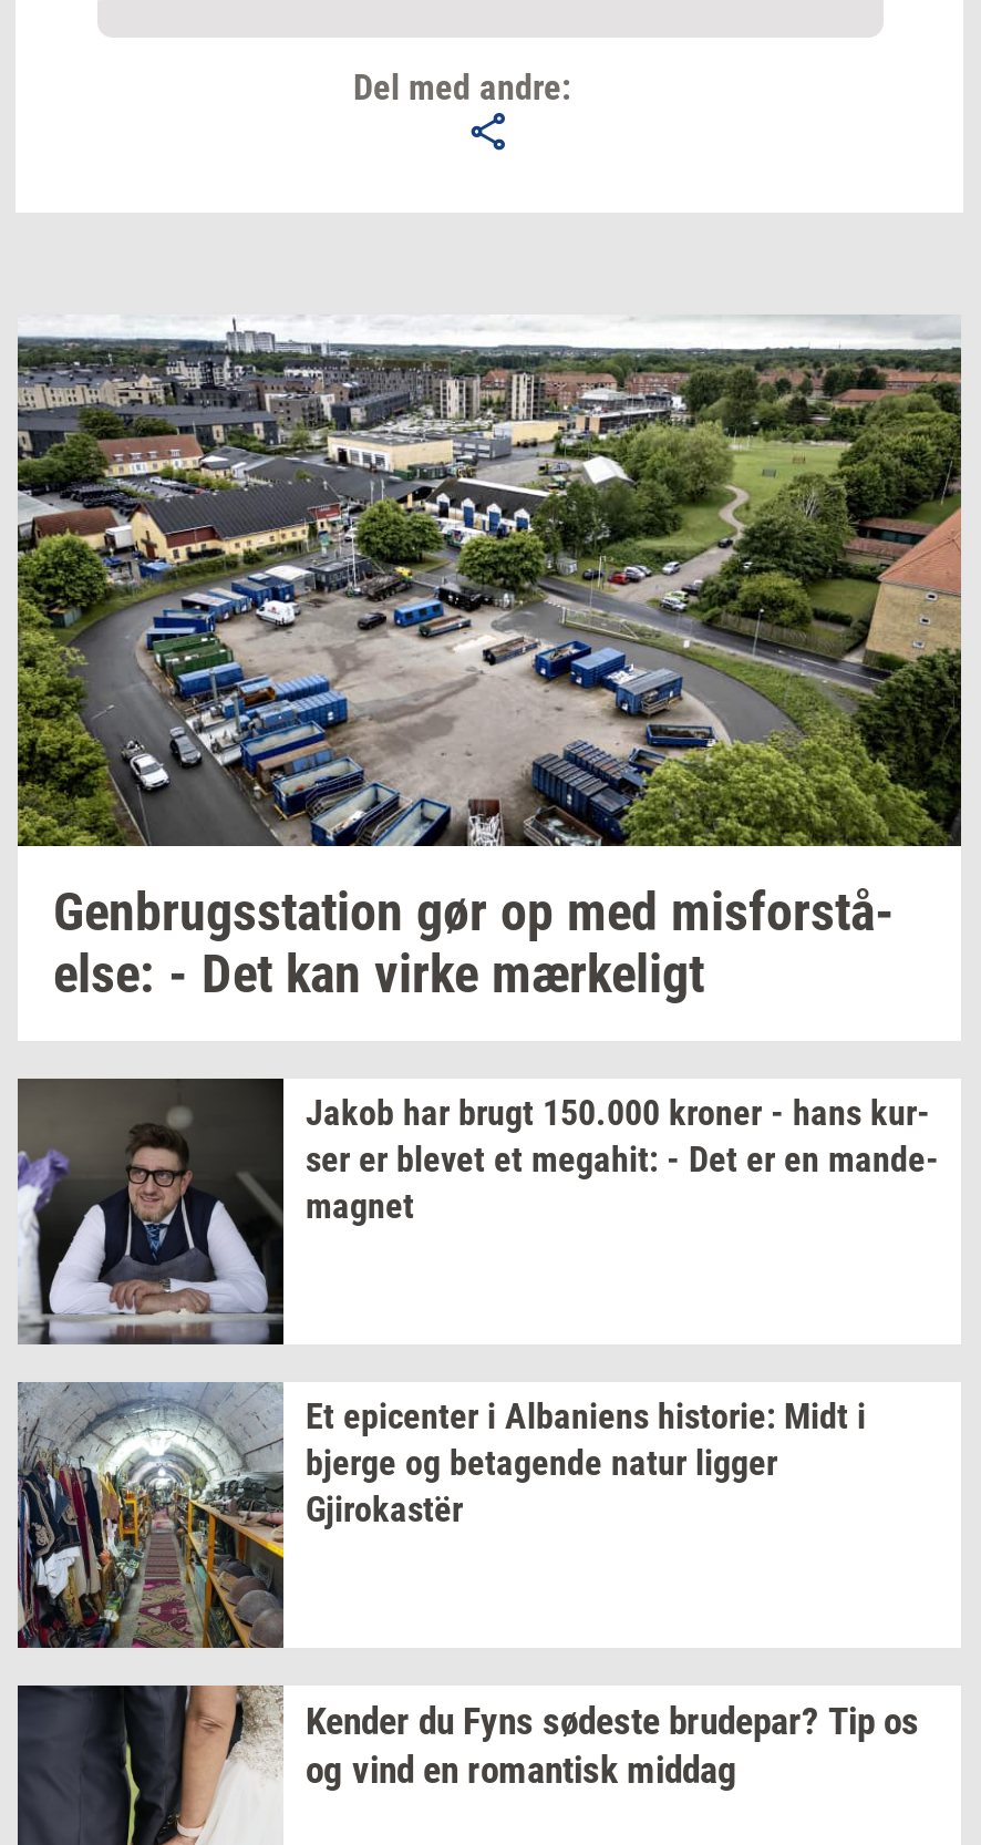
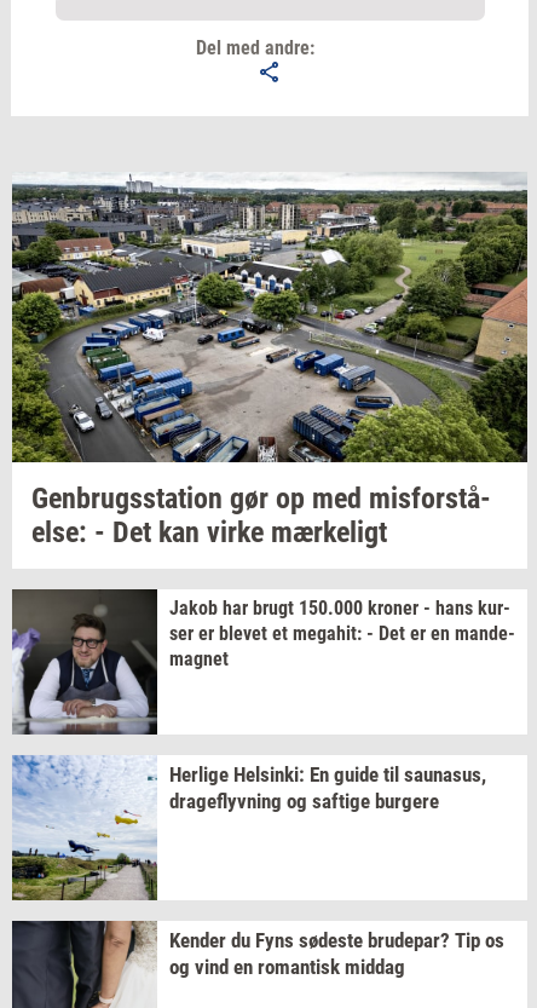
- [image]
- Et epicenter i Albaniens historie: Midt i
- bjerge og betagende natur ligger
- Gjirokastër
+ [image]
+ Herlige Helsinki: En guide til saunasus,
+ drageflyvning og saftige burgere
